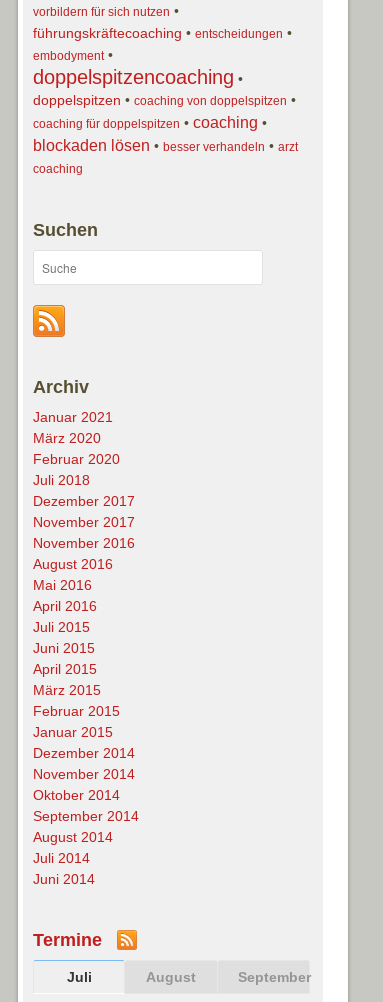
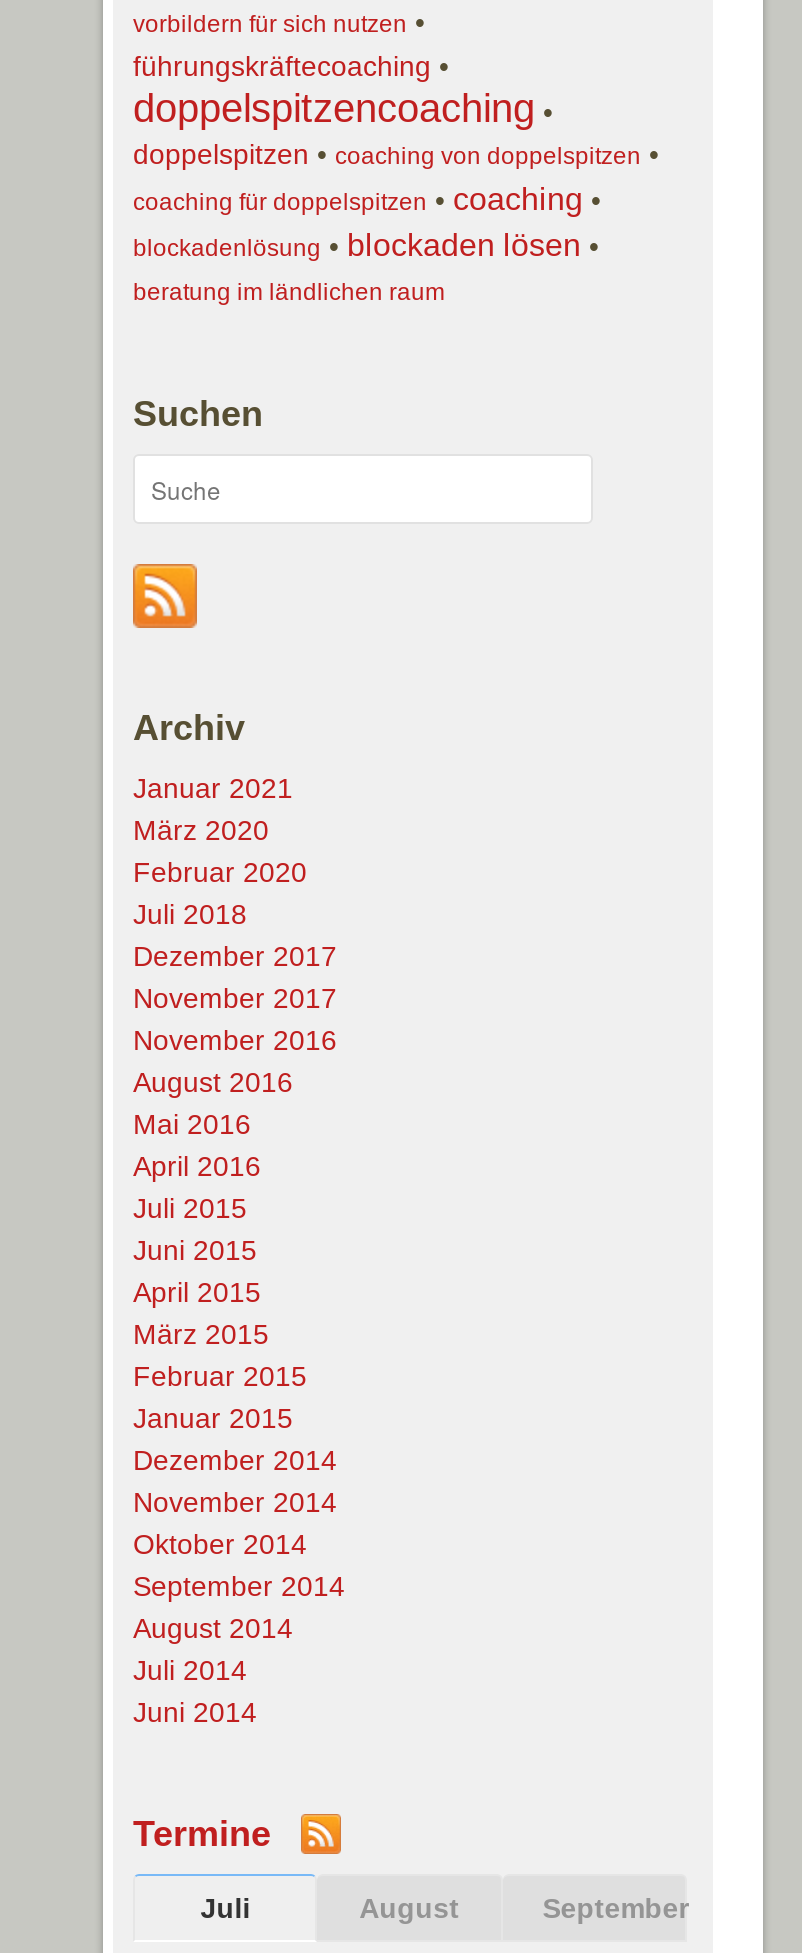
- führungskräftecoaching • entscheidungen •
- embodyment •
+ führungskräftecoaching •

- blockaden lösen • besser verhandeln • arzt
+ blockadenlösung • blockaden lösen •

- coaching
+ beratung im ländlichen raum
